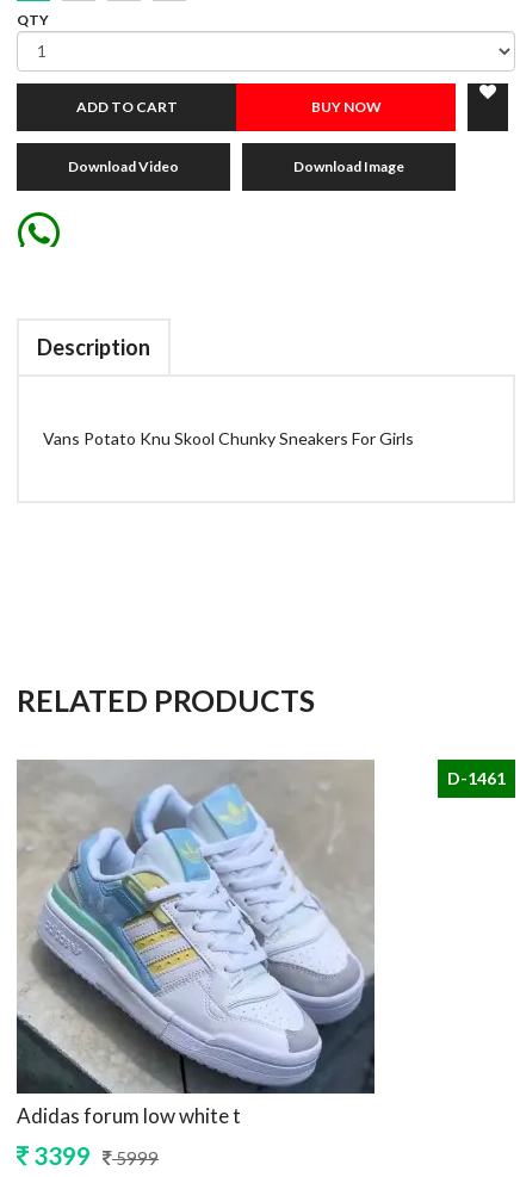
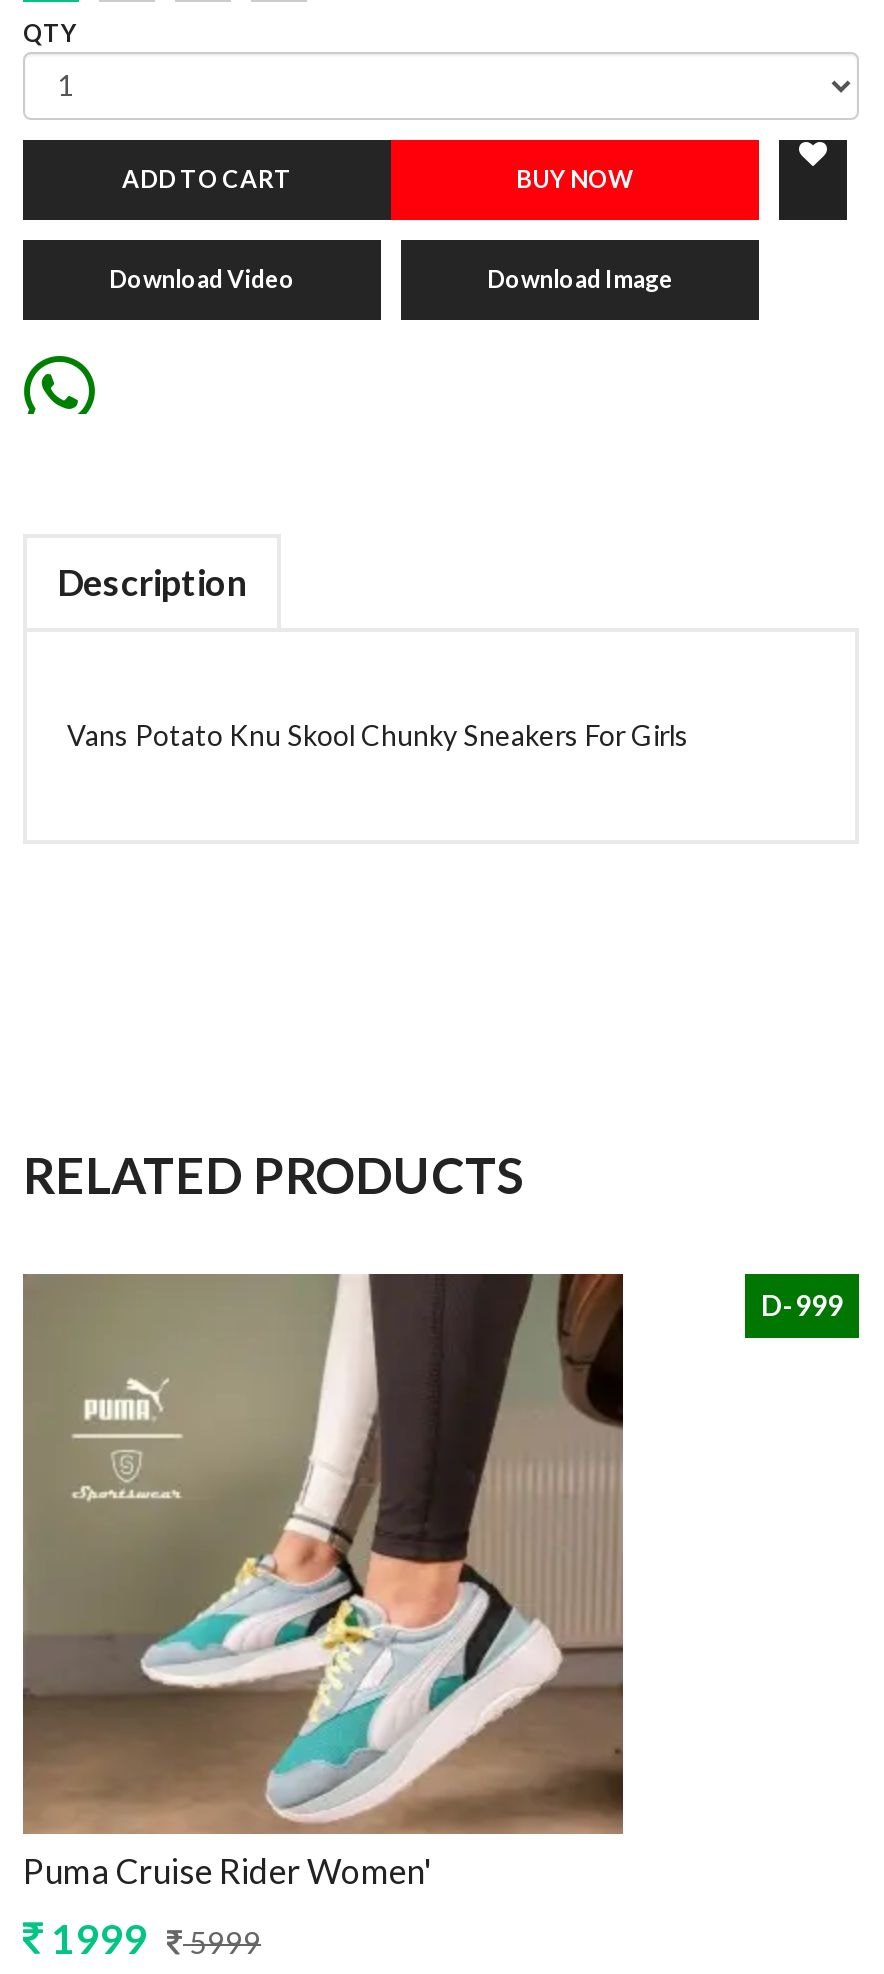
- [image]
- Adidas forum low white t
+ [image]
+ Puma Cruise Rider Women'

- D-1461
+ D-999

- 3399 5999
+ 1999 5999
